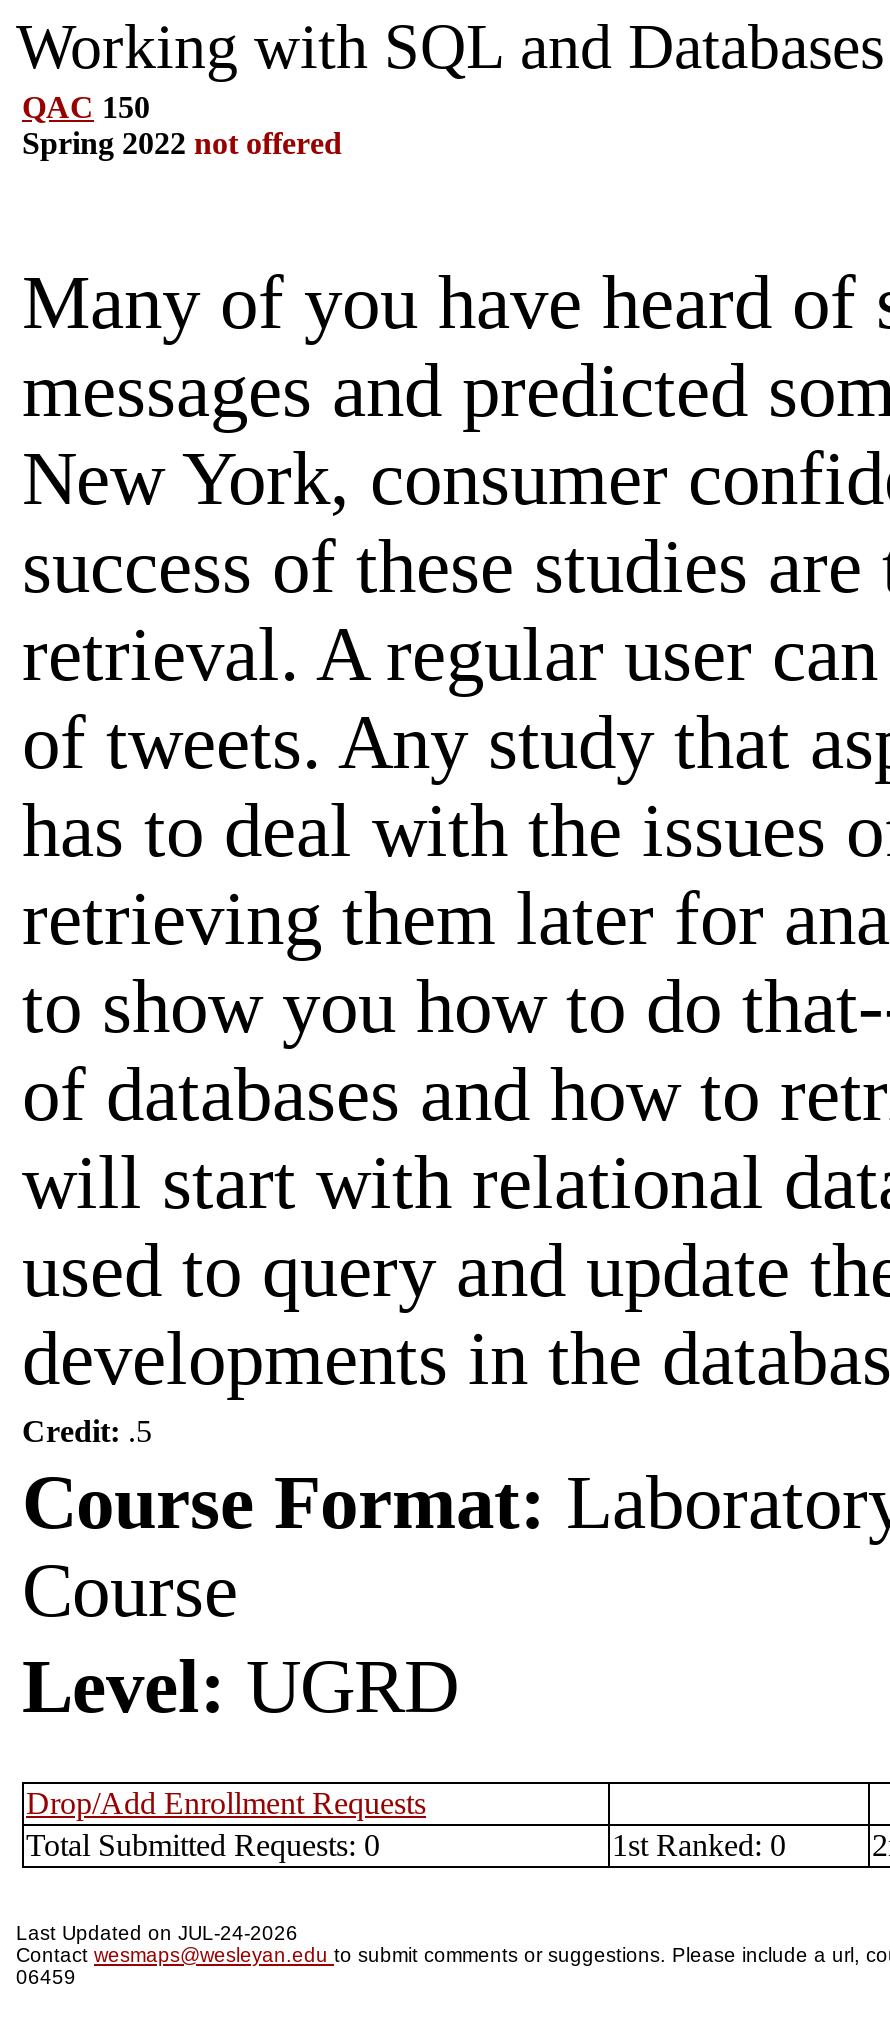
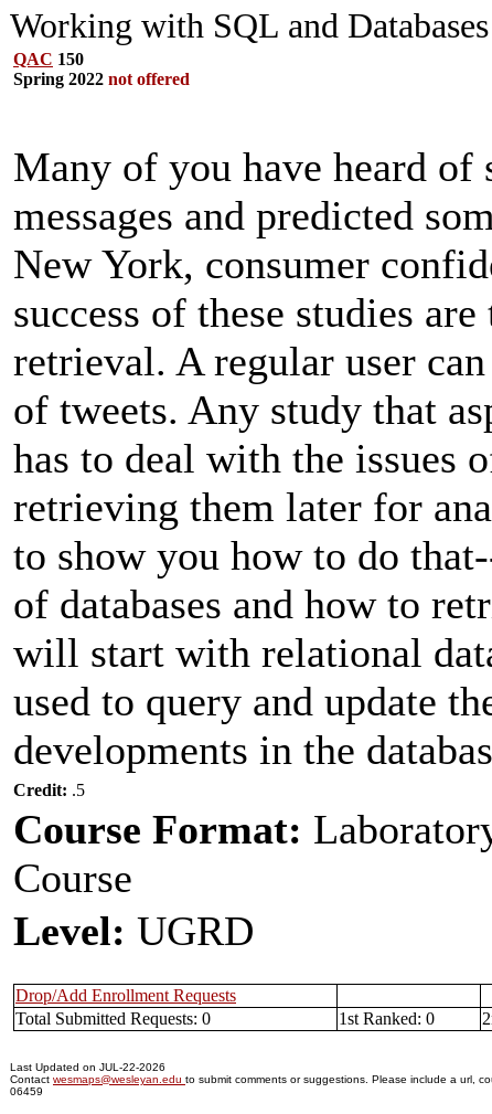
- Last Updated on JUL-24-2026
+ Last Updated on JUL-22-2026
